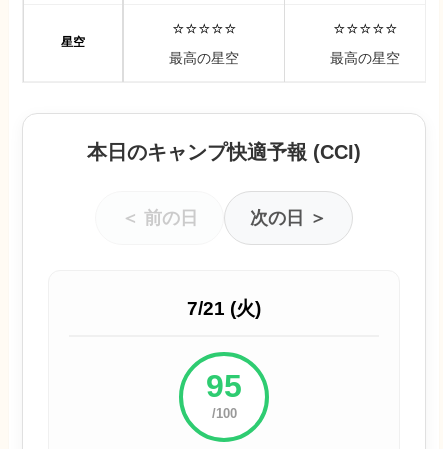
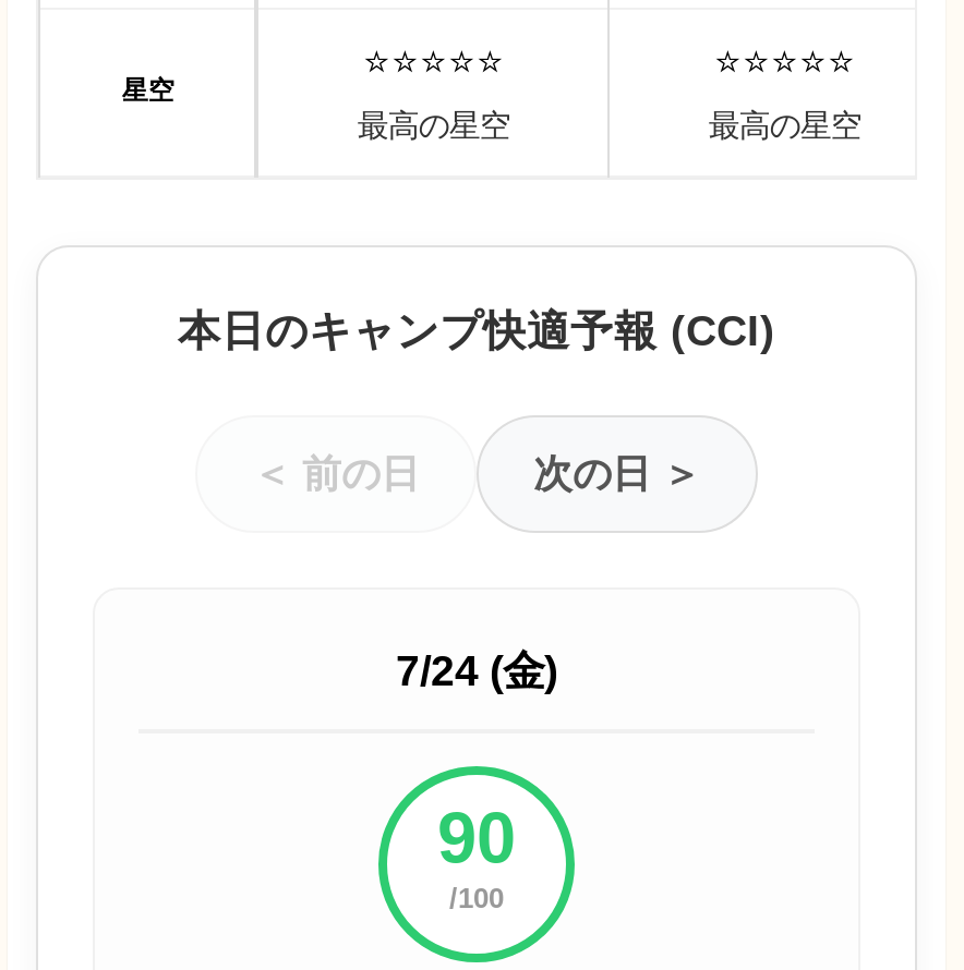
- 7/21 (火)
+ 7/24 (金)

- 95
+ 90
